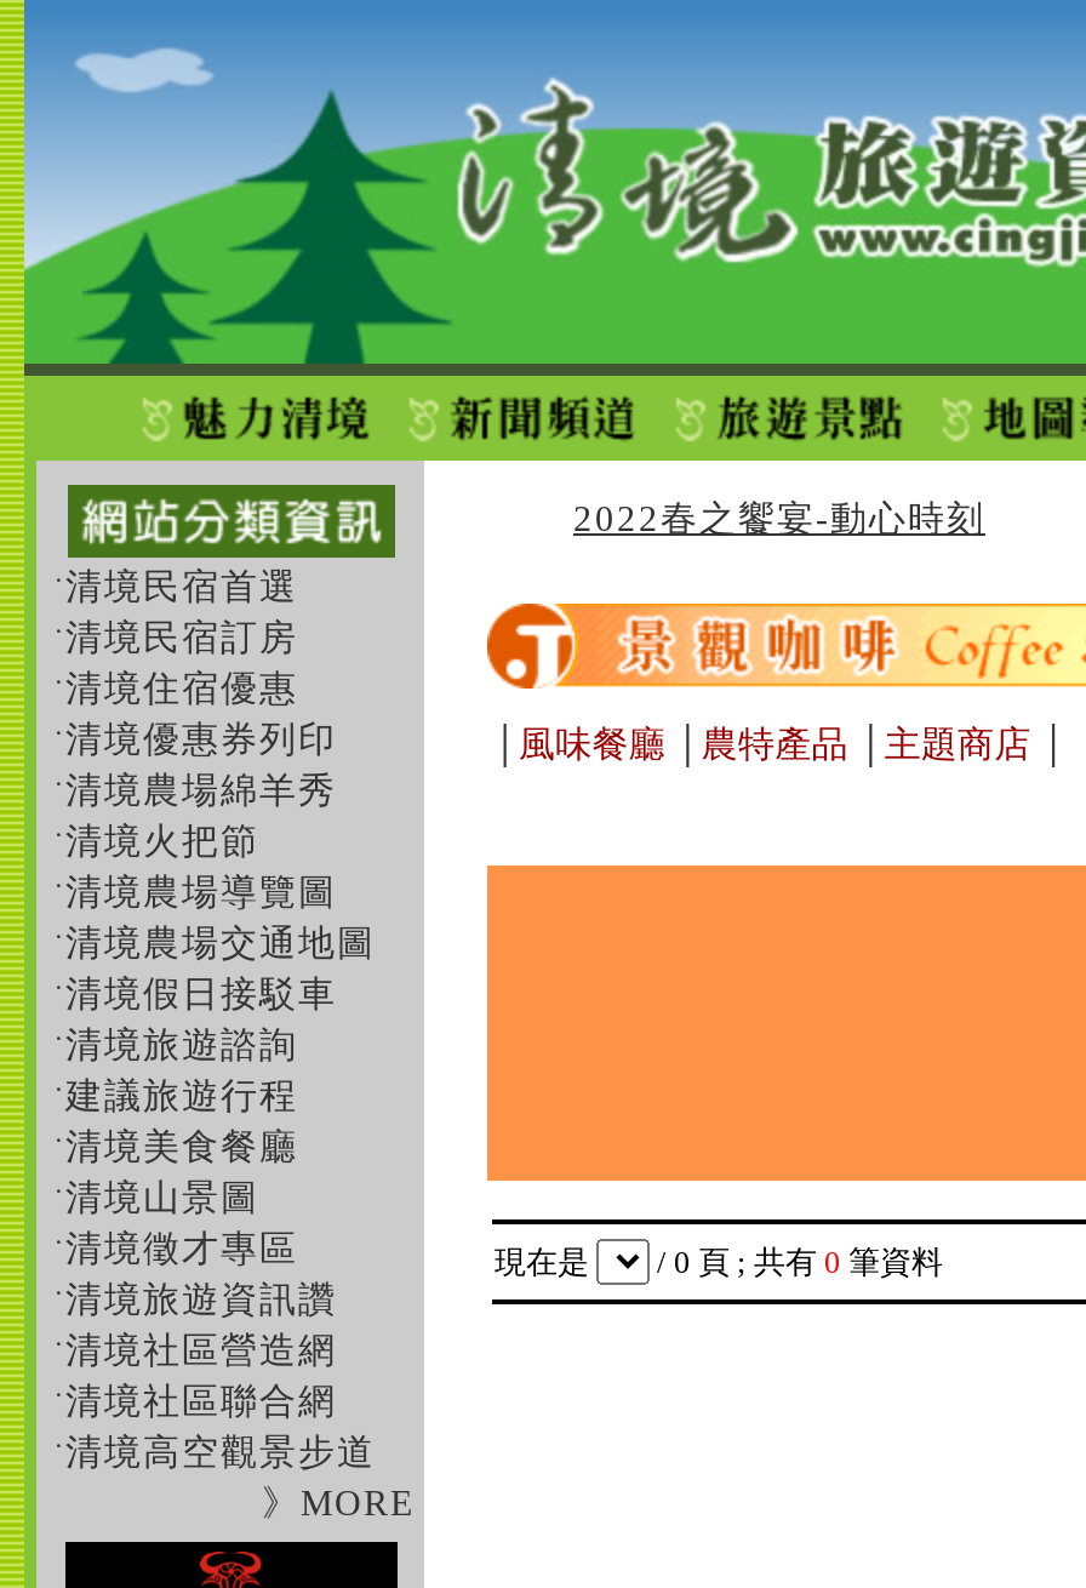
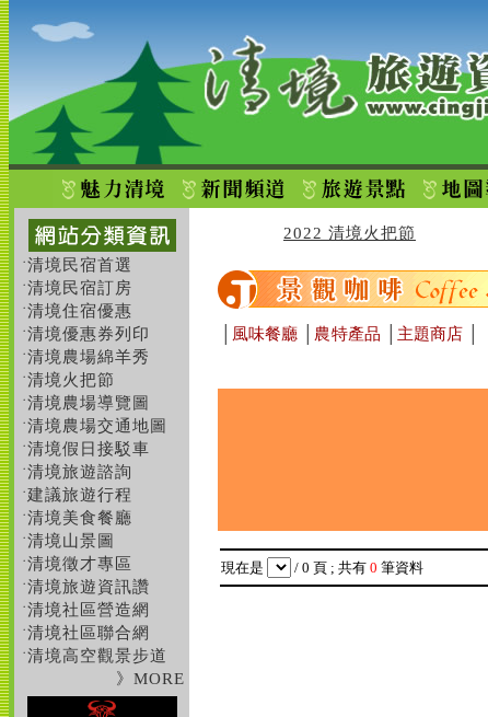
- 2022春之饗宴-動心時刻
+ 2022 清境火把節
